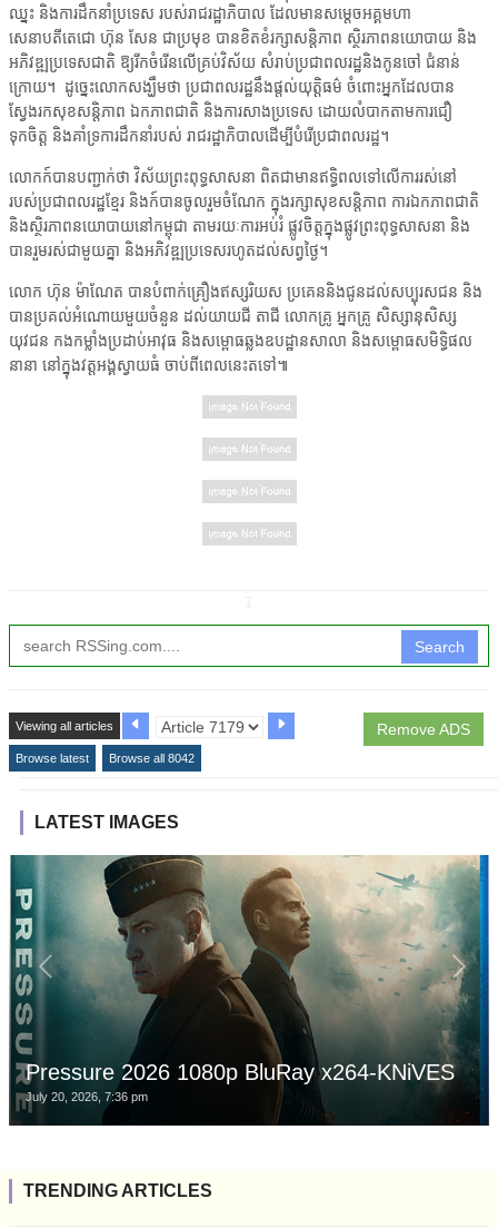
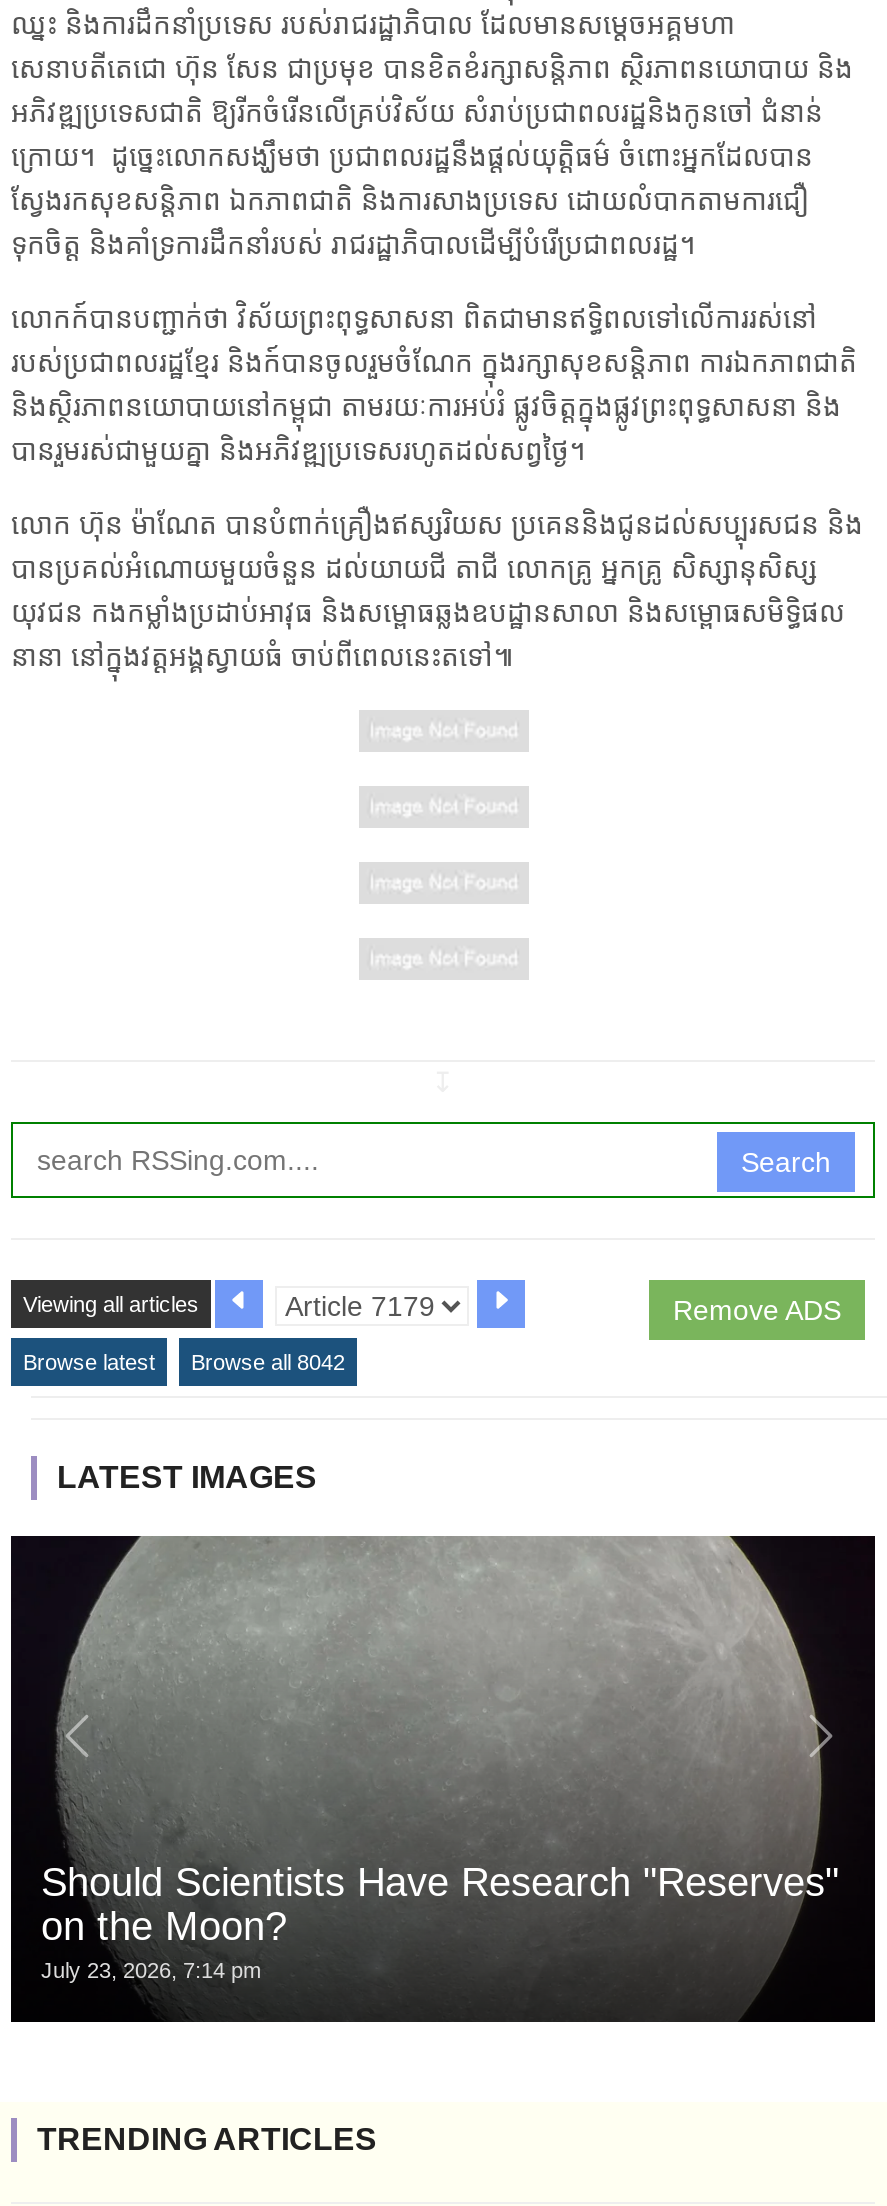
- [image]
- Pressure 2026 1080p BluRay x264-KNiVES
- July 20, 2026, 7:36 pm
+ [image]
+ Should Scientists Have Research "Reserves"
+ on the Moon?
+ July 23, 2026, 7:14 pm
